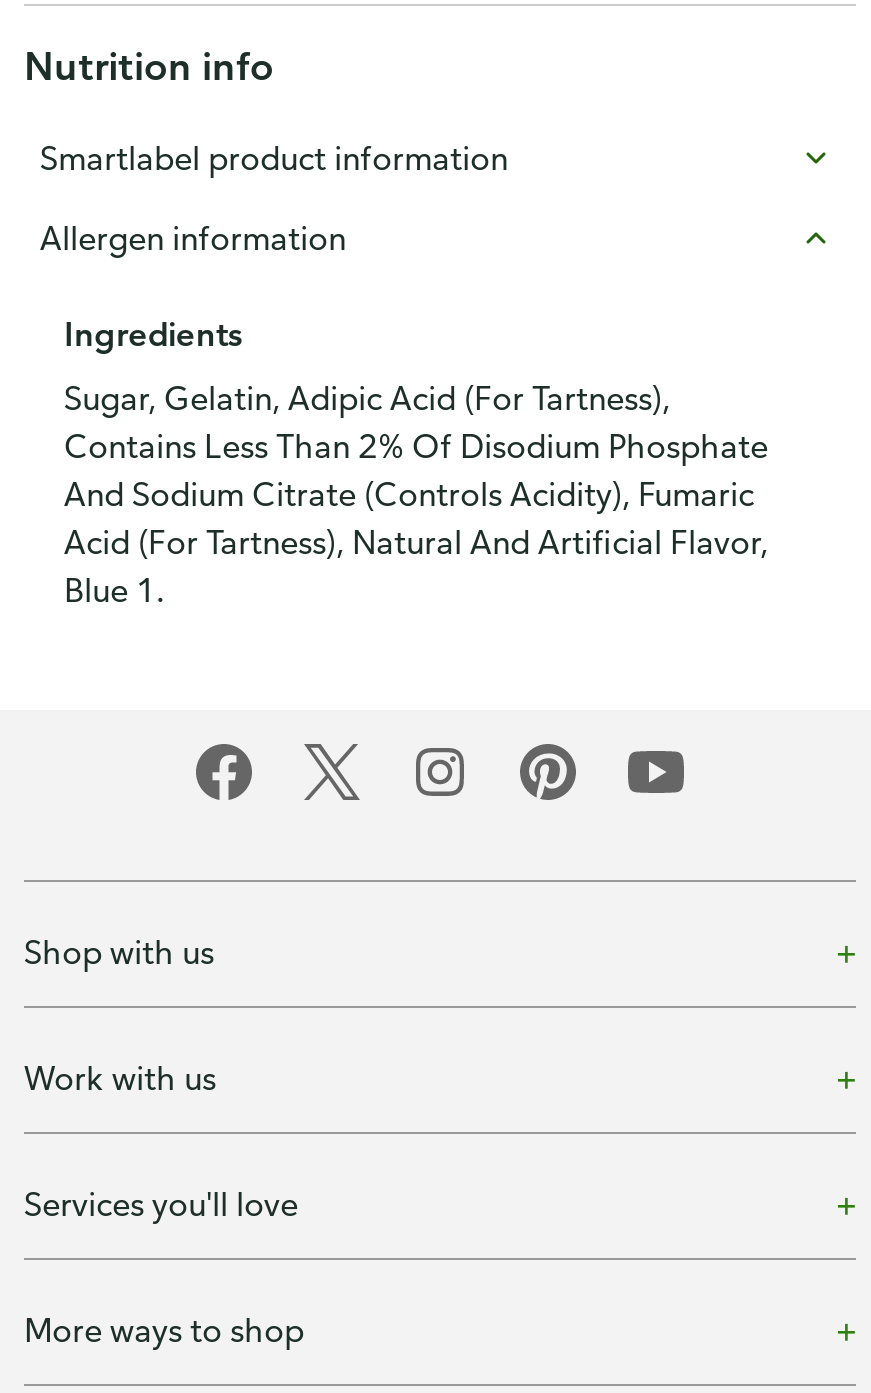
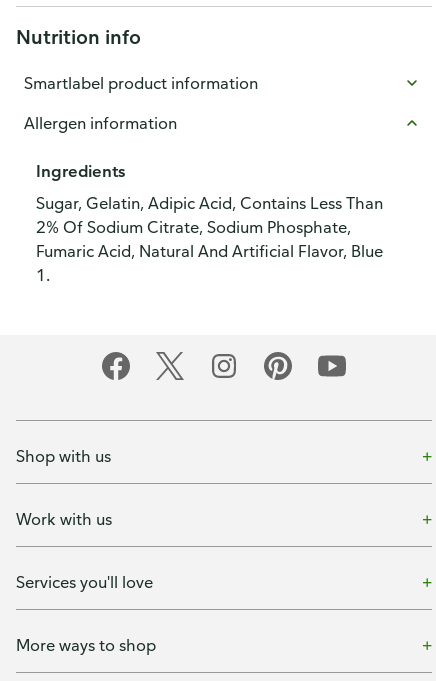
- Sugar, Gelatin, Adipic Acid (For Tartness),
- Contains Less Than 2% Of Disodium Phosphate
- And Sodium Citrate (Controls Acidity), Fumaric
- Acid (For Tartness), Natural And Artificial Flavor,
- Blue 1.
+ Sugar, Gelatin, Adipic Acid, Contains Less Than
+ 2% Of Sodium Citrate, Sodium Phosphate,
+ Fumaric Acid, Natural And Artificial Flavor, Blue
+ 1.
